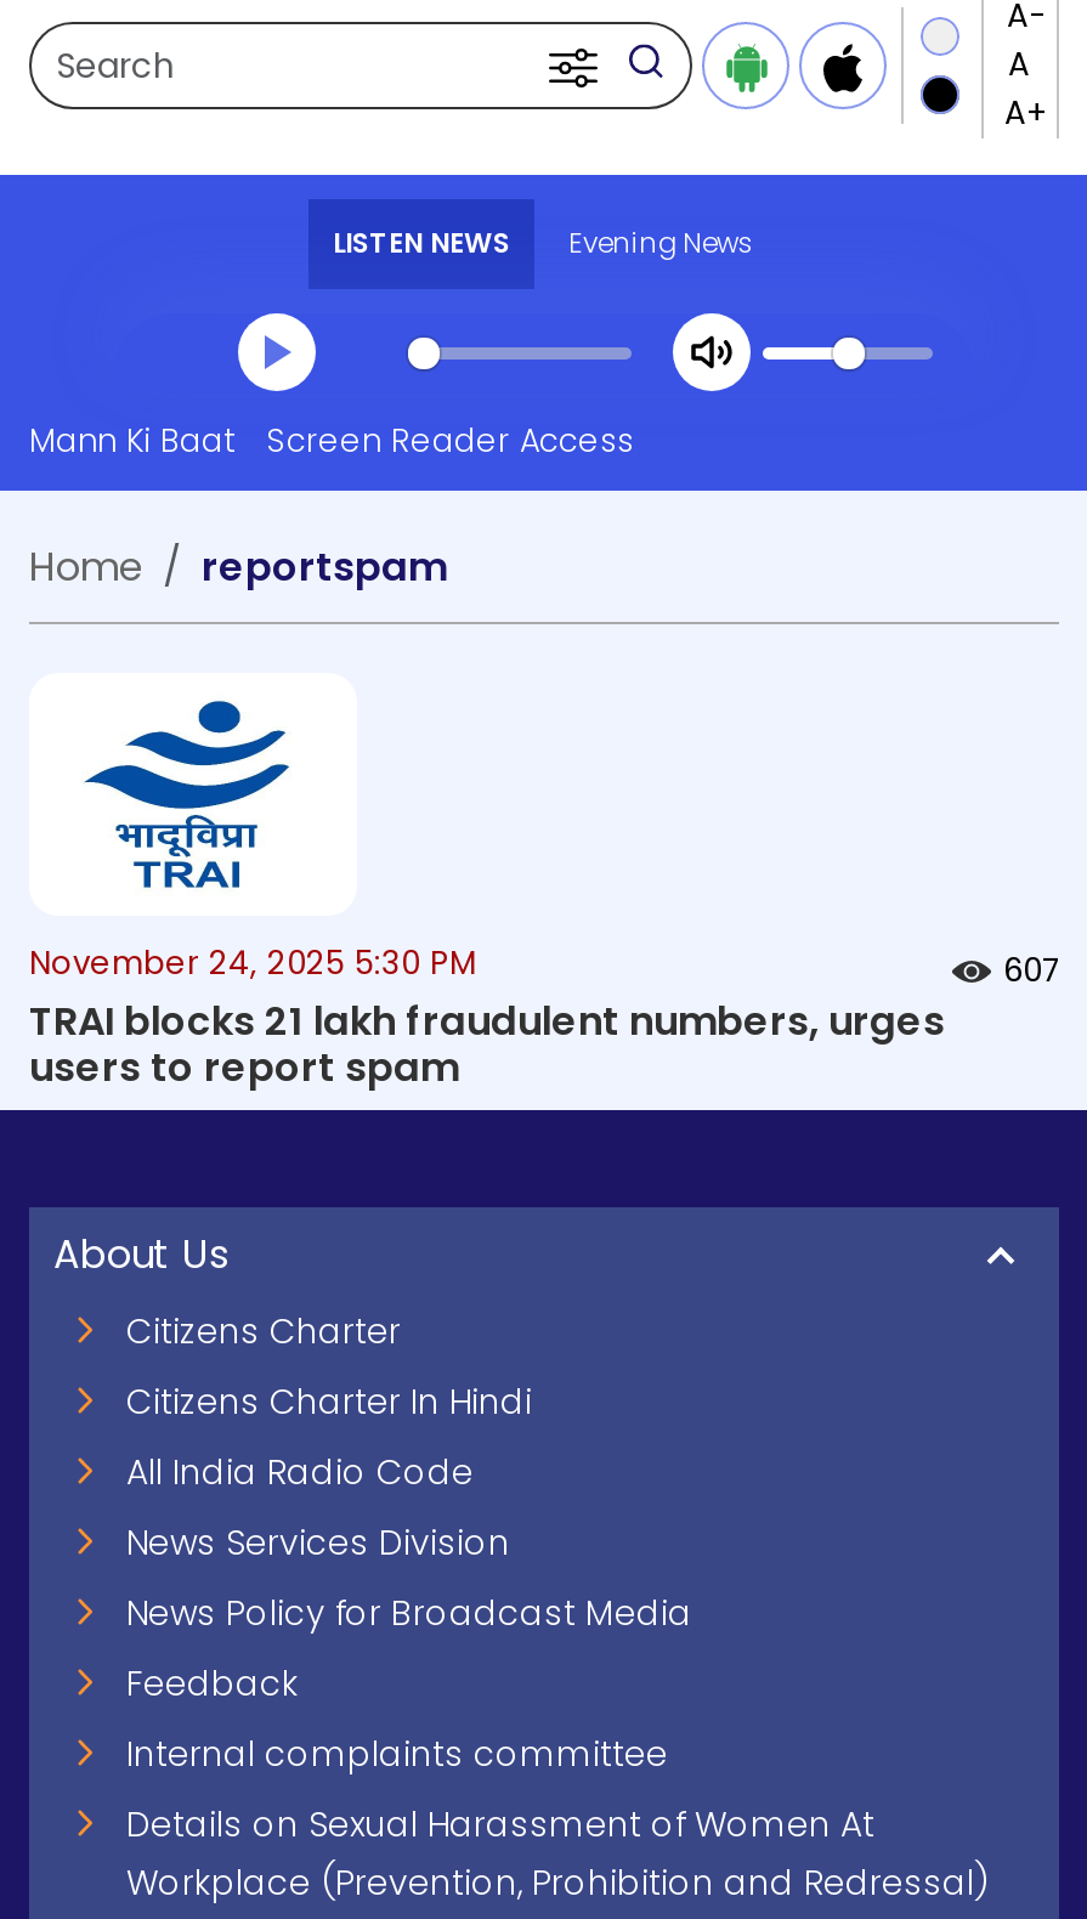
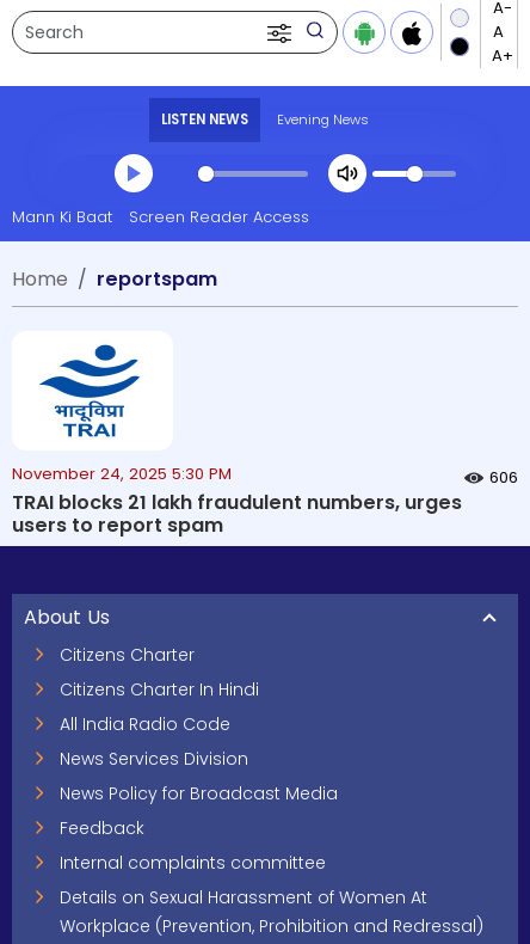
- 607
+ 606
